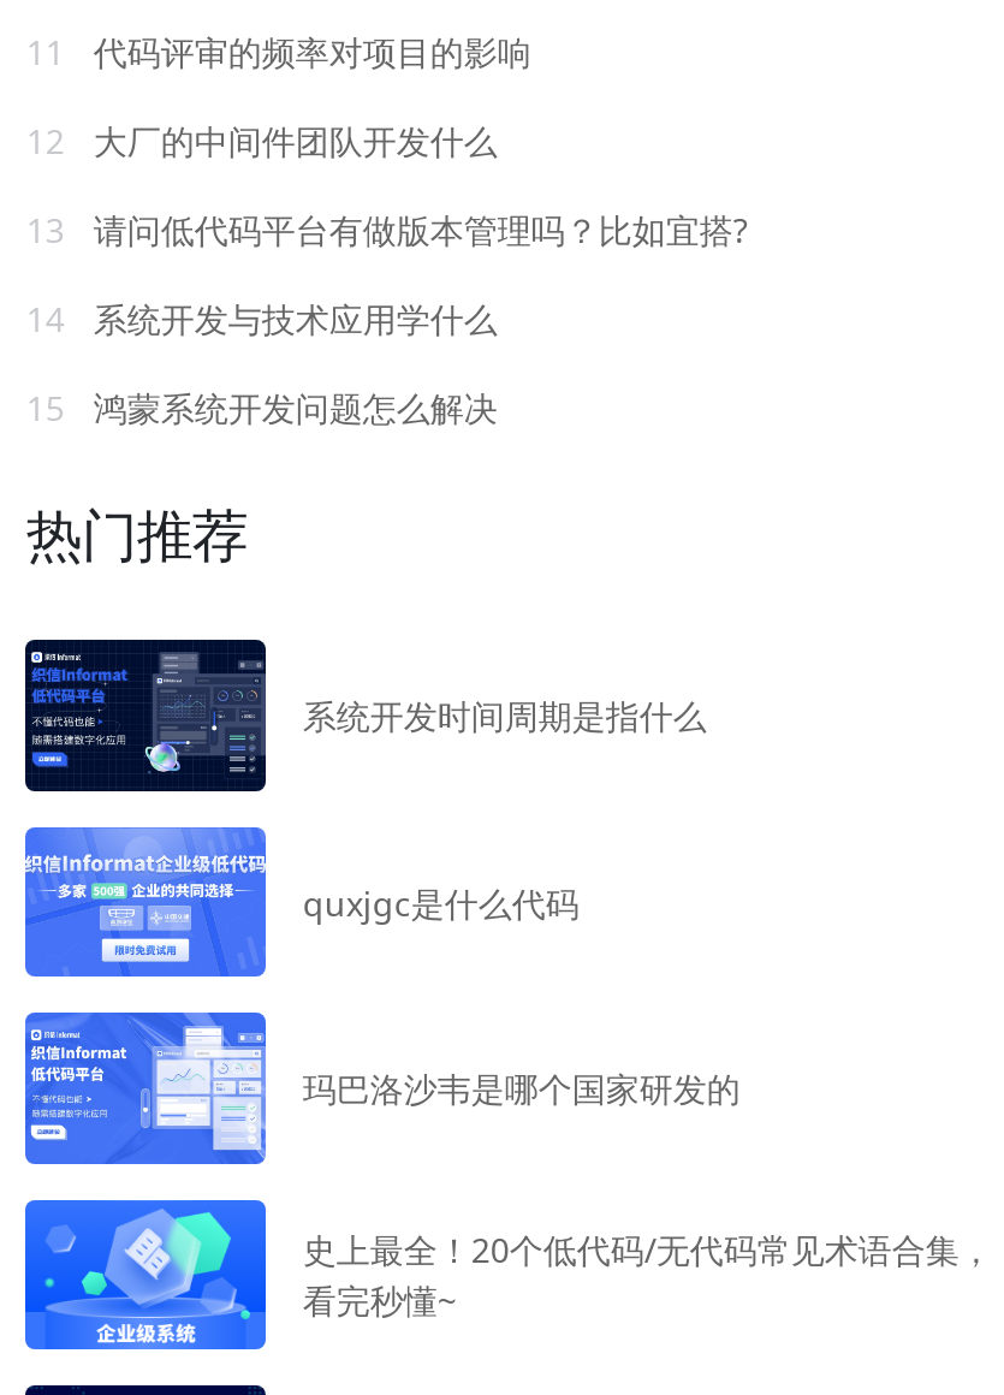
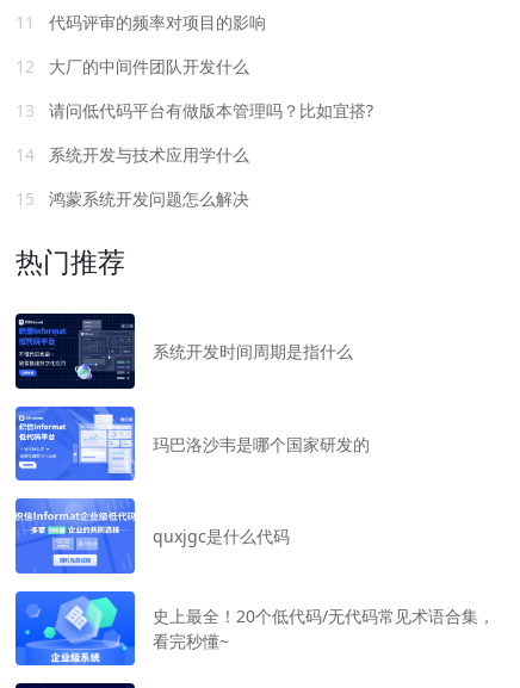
moved down: [image] | quxjgc是什么代码

moved up: [image] | 玛巴洛沙韦是哪个国家研发的
